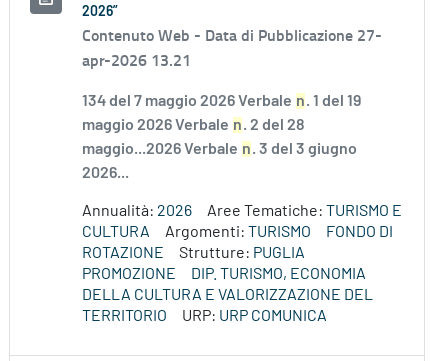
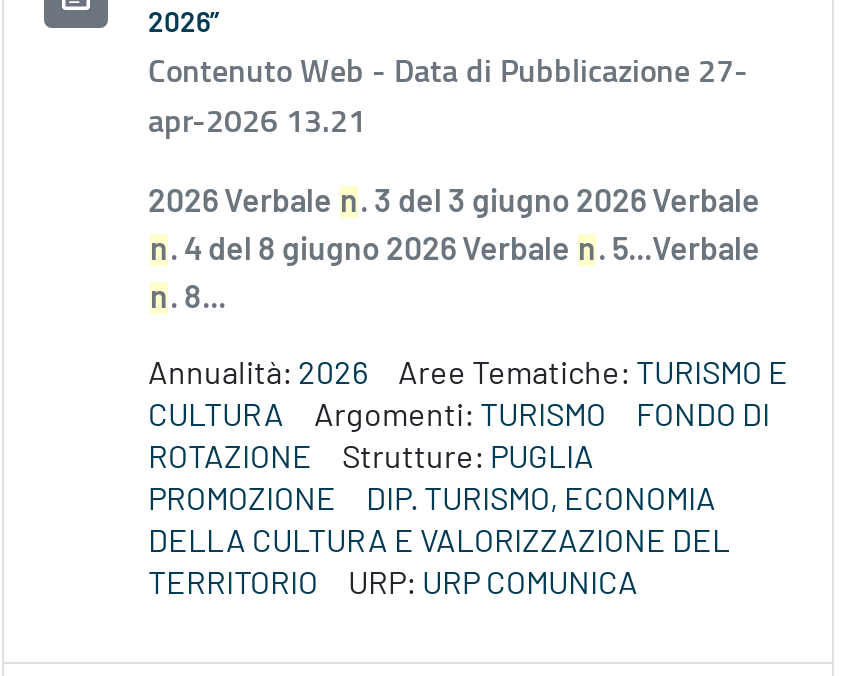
- 134 del 7 maggio 2026 Verbale n. 1 del 19
- maggio 2026 Verbale n. 2 del 28
- maggio...2026 Verbale n. 3 del 3 giugno
- 2026...
+ 2026 Verbale n. 3 del 3 giugno 2026 Verbale
+ n. 4 del 8 giugno 2026 Verbale n. 5...Verbale
+ n. 8...
